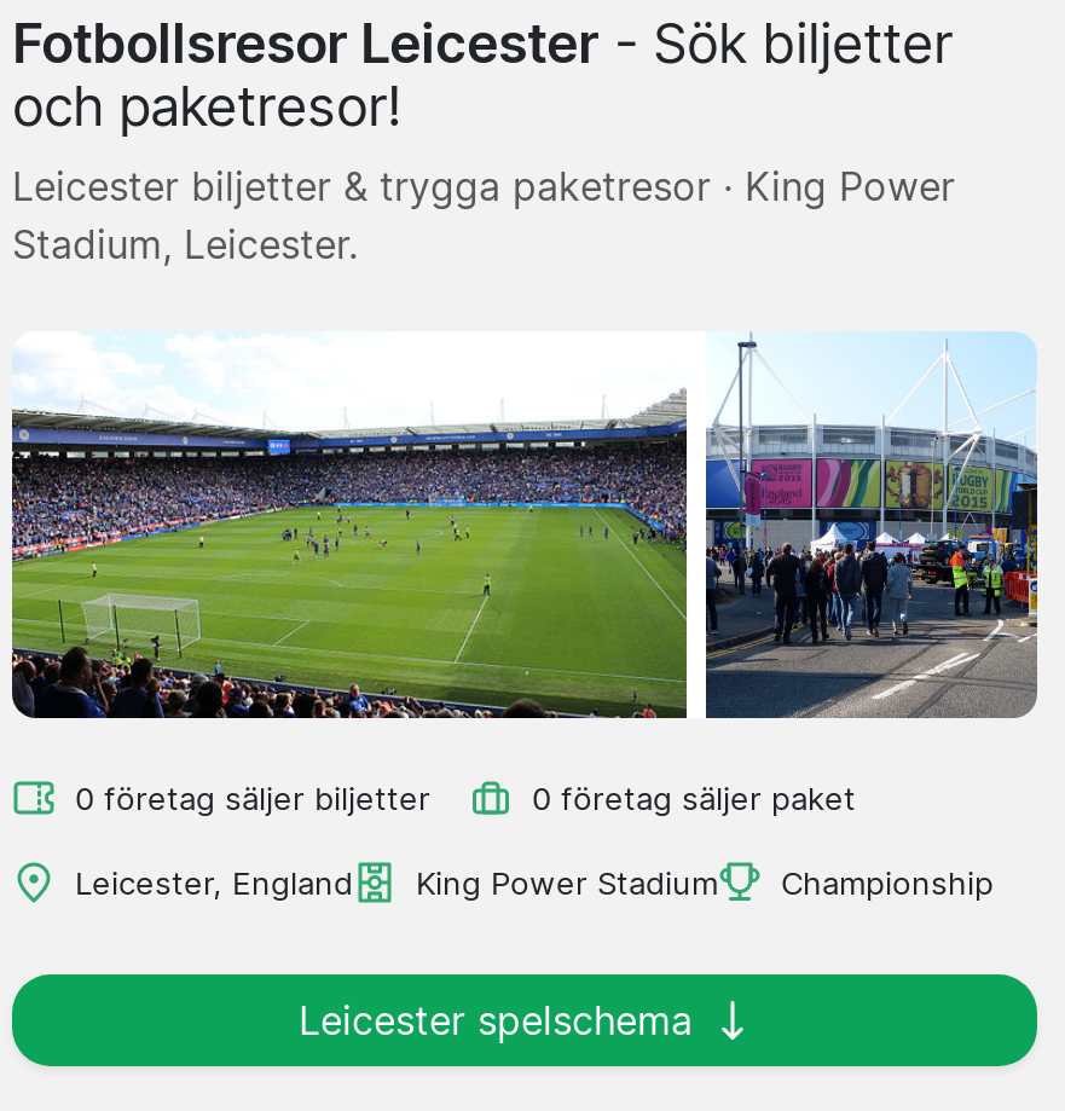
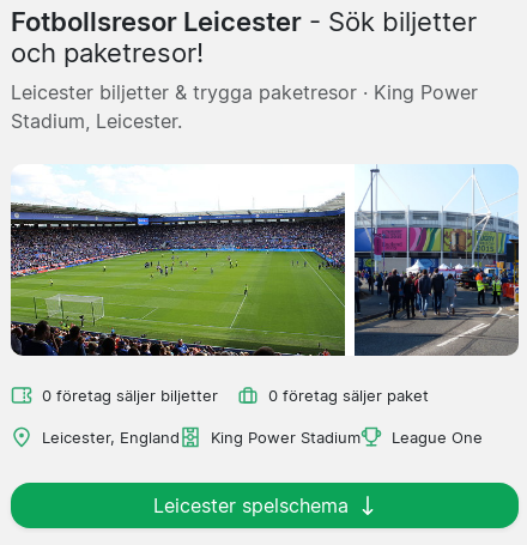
- Championship
+ League One
